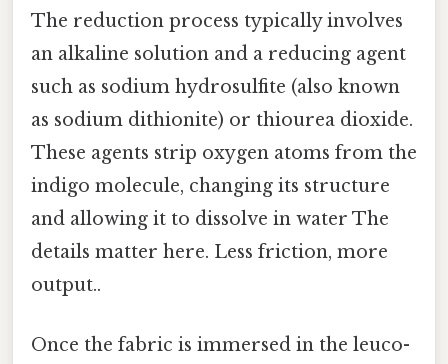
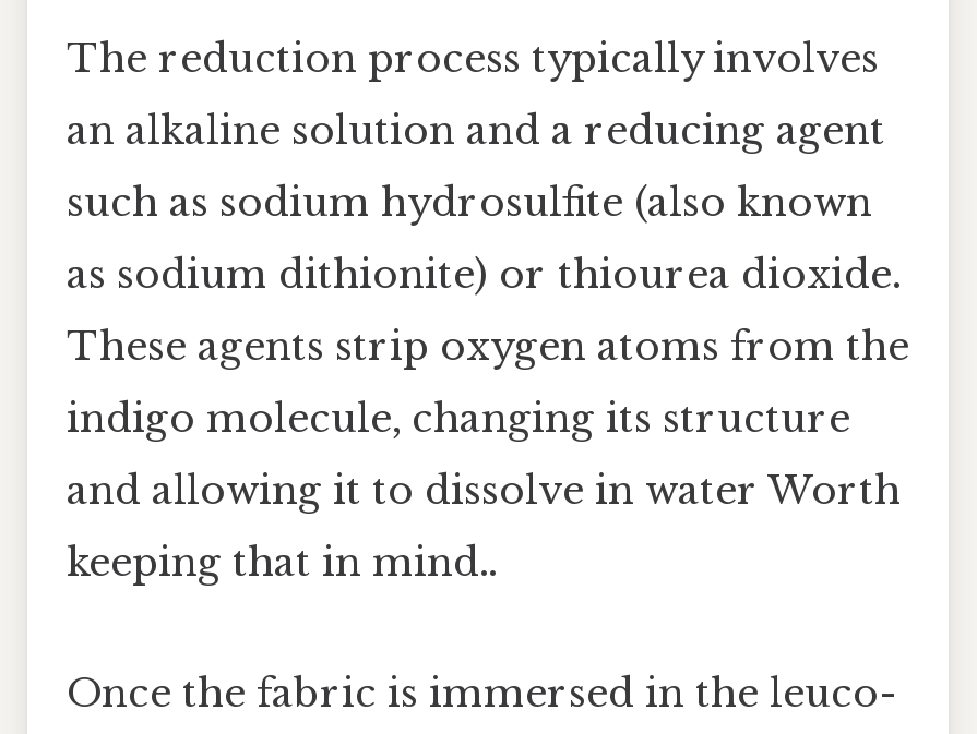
- and allowing it to dissolve in water The
- details matter here. Less friction, more
- output..
+ and allowing it to dissolve in water Worth
+ keeping that in mind..
